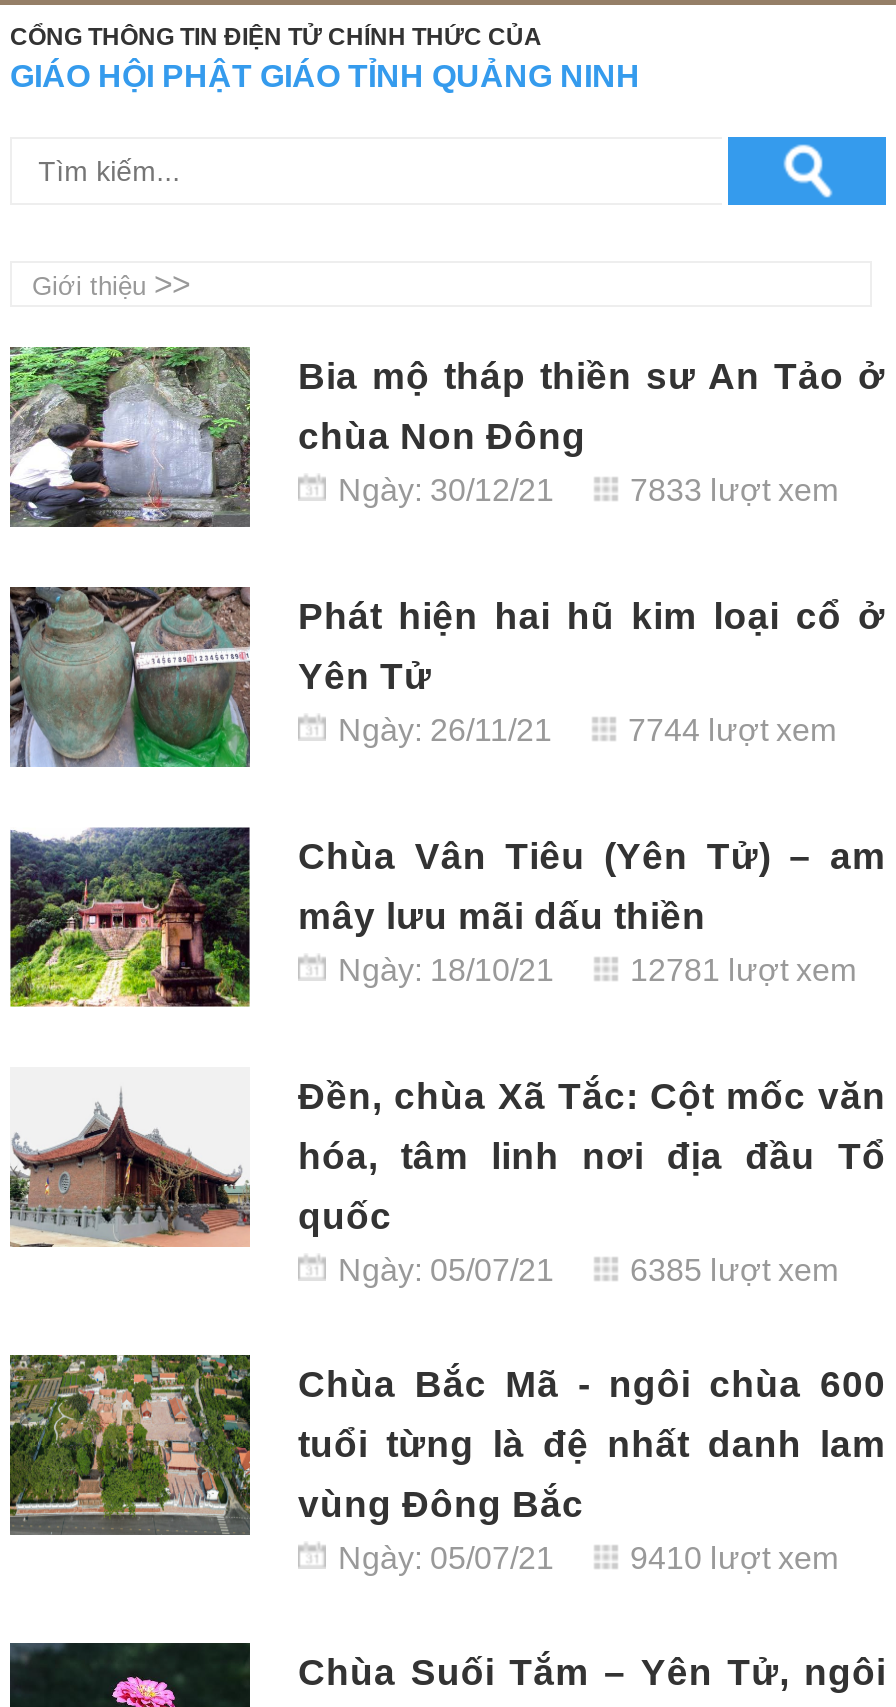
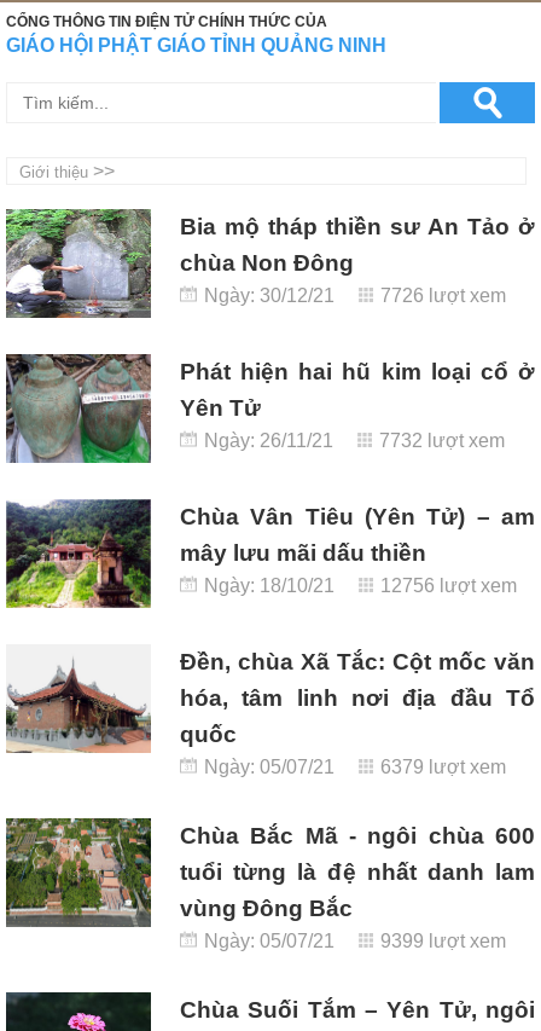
- Ngày: 30/12/21 7833 lượt xem
+ Ngày: 30/12/21 7726 lượt xem

- Ngày: 26/11/21 7744 lượt xem
+ Ngày: 26/11/21 7732 lượt xem

- Ngày: 18/10/21 12781 lượt xem
+ Ngày: 18/10/21 12756 lượt xem

- Ngày: 05/07/21 6385 lượt xem
+ Ngày: 05/07/21 6379 lượt xem

- Ngày: 05/07/21 9410 lượt xem
+ Ngày: 05/07/21 9399 lượt xem
